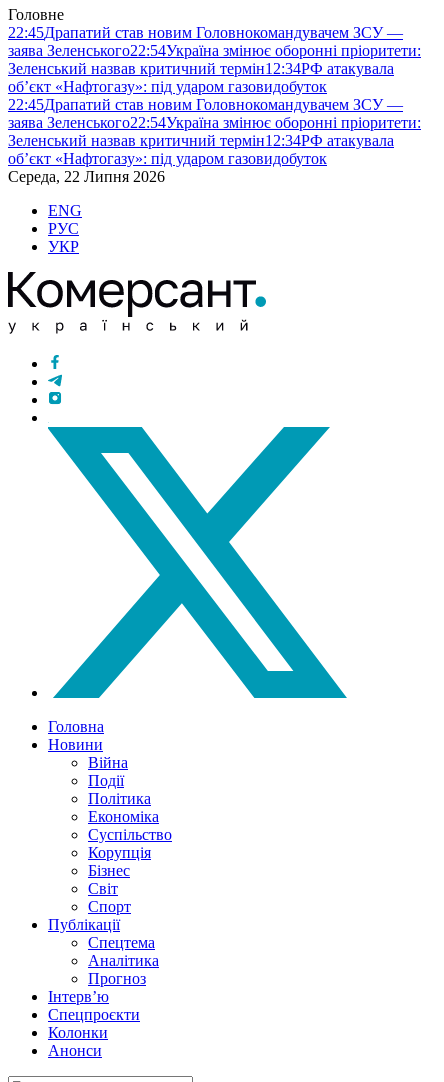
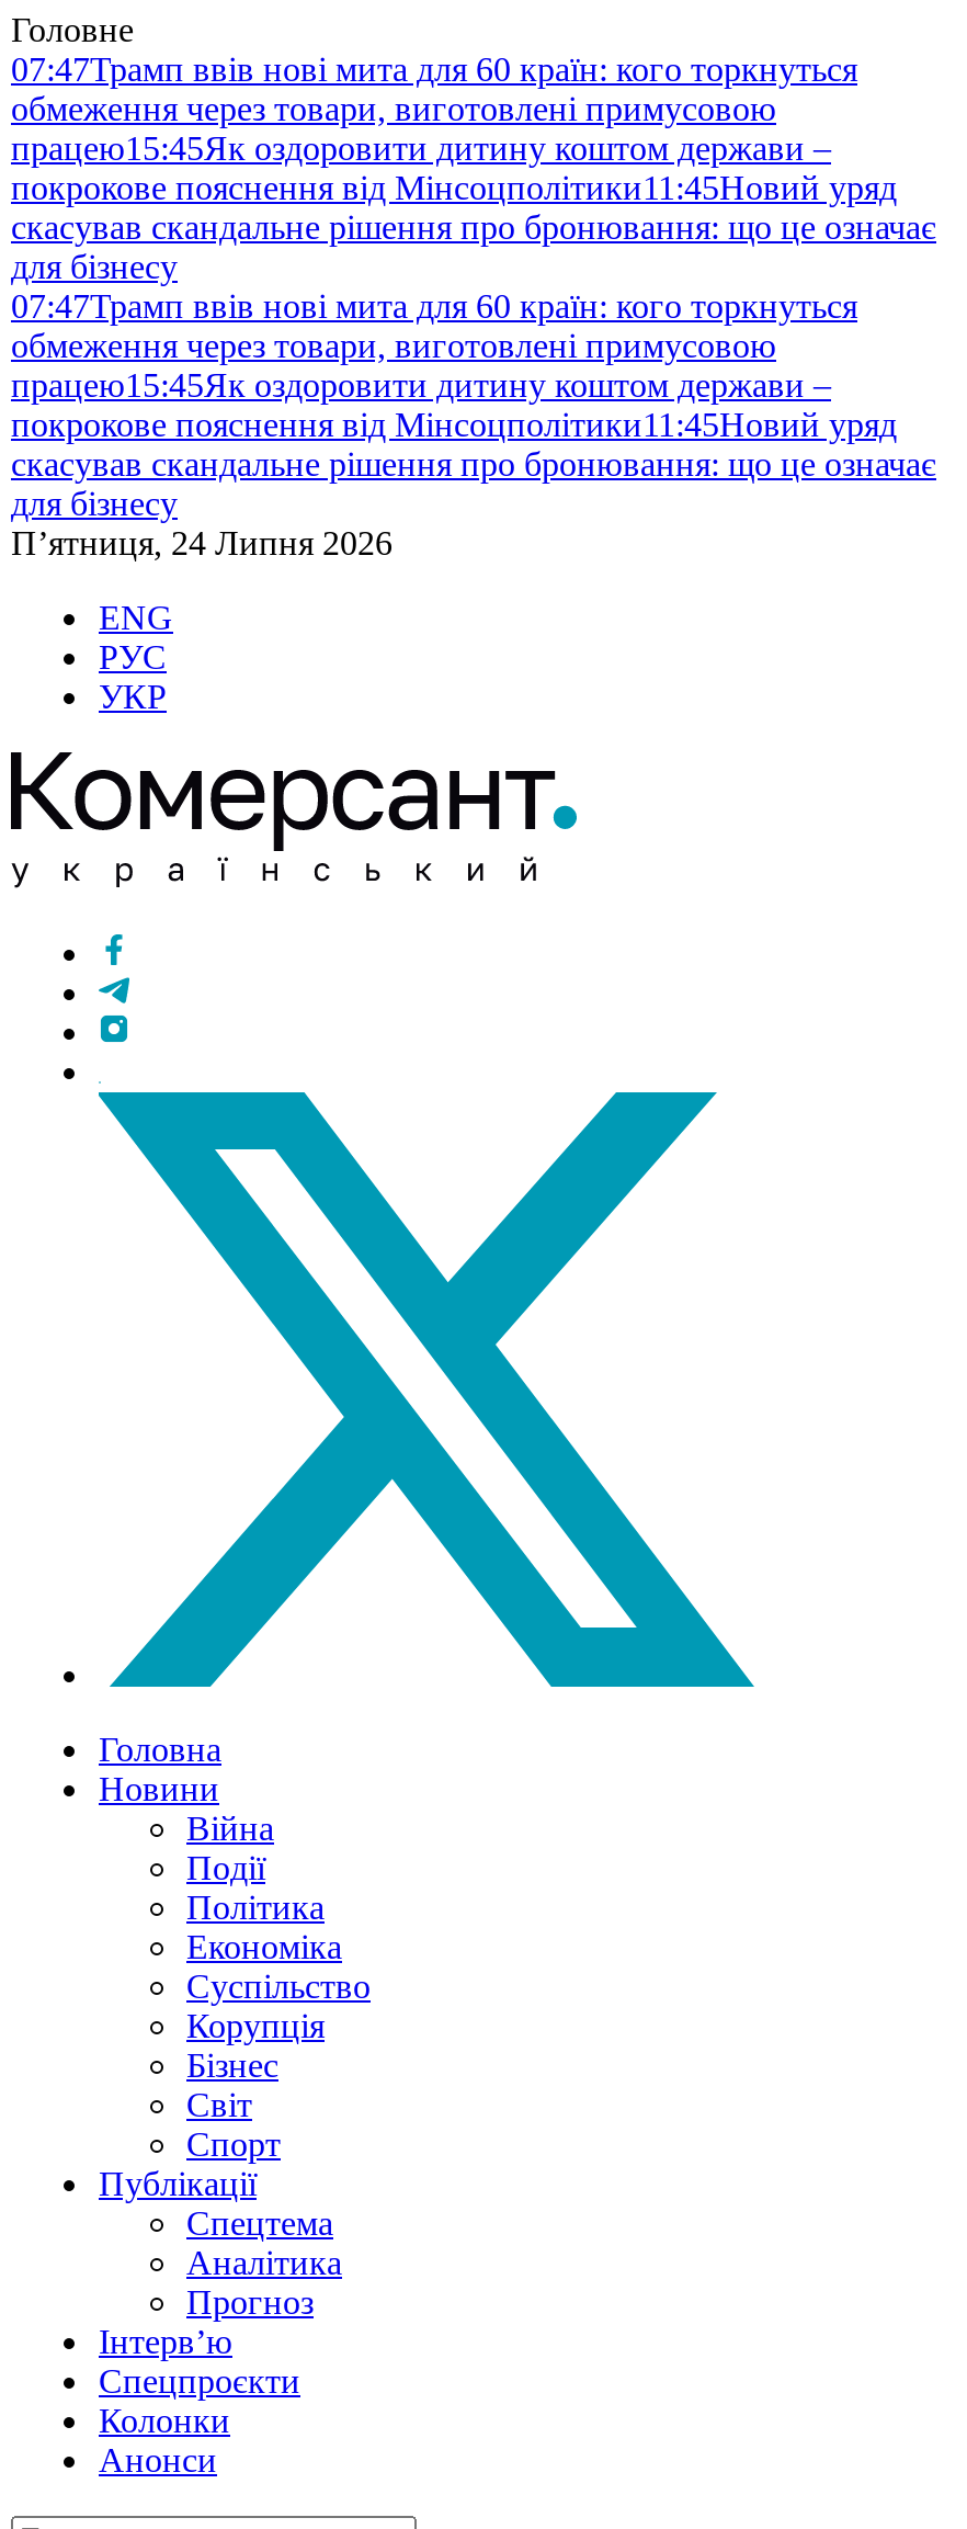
- 22:45Драпатий став новим Головнокомандувачем ЗСУ —
- заява Зеленського22:54Україна змінює оборонні пріоритети:
- Зеленський назвав критичний термін 12:34РФ атакувала
- об’єкт «Нафтогазу»: під ударом газовидобуток
- 22:45Драпатий став новим Головнокомандувачем ЗСУ —
- заява Зеленського22:54Україна змінює оборонні пріоритети:
- Зеленський назвав критичний термін 12:34РФ атакувала
- об’єкт «Нафтогазу»: під ударом газовидобуток
- Середа, 22 Липня 2026
+ 07:47Трамп ввів нові мита для 60 країн: кого торкнуться
+ обмеження через товари, виготовлені примусовою
+ працею15:45Як оздоровити дитину коштом держави –
+ покрокове пояснення від Мінсоцполітики11:45Новий уряд
+ скасував скандальне рішення про бронювання: що це означає
+ для бізнесу
+ 07:47Трамп ввів нові мита для 60 країн: кого торкнуться
+ обмеження через товари, виготовлені примусовою
+ працею15:45Як оздоровити дитину коштом держави –
+ покрокове пояснення від Мінсоцполітики11:45Новий уряд
+ скасував скандальне рішення про бронювання: що це означає
+ для бізнесу
+ П’ятниця, 24 Липня 2026
